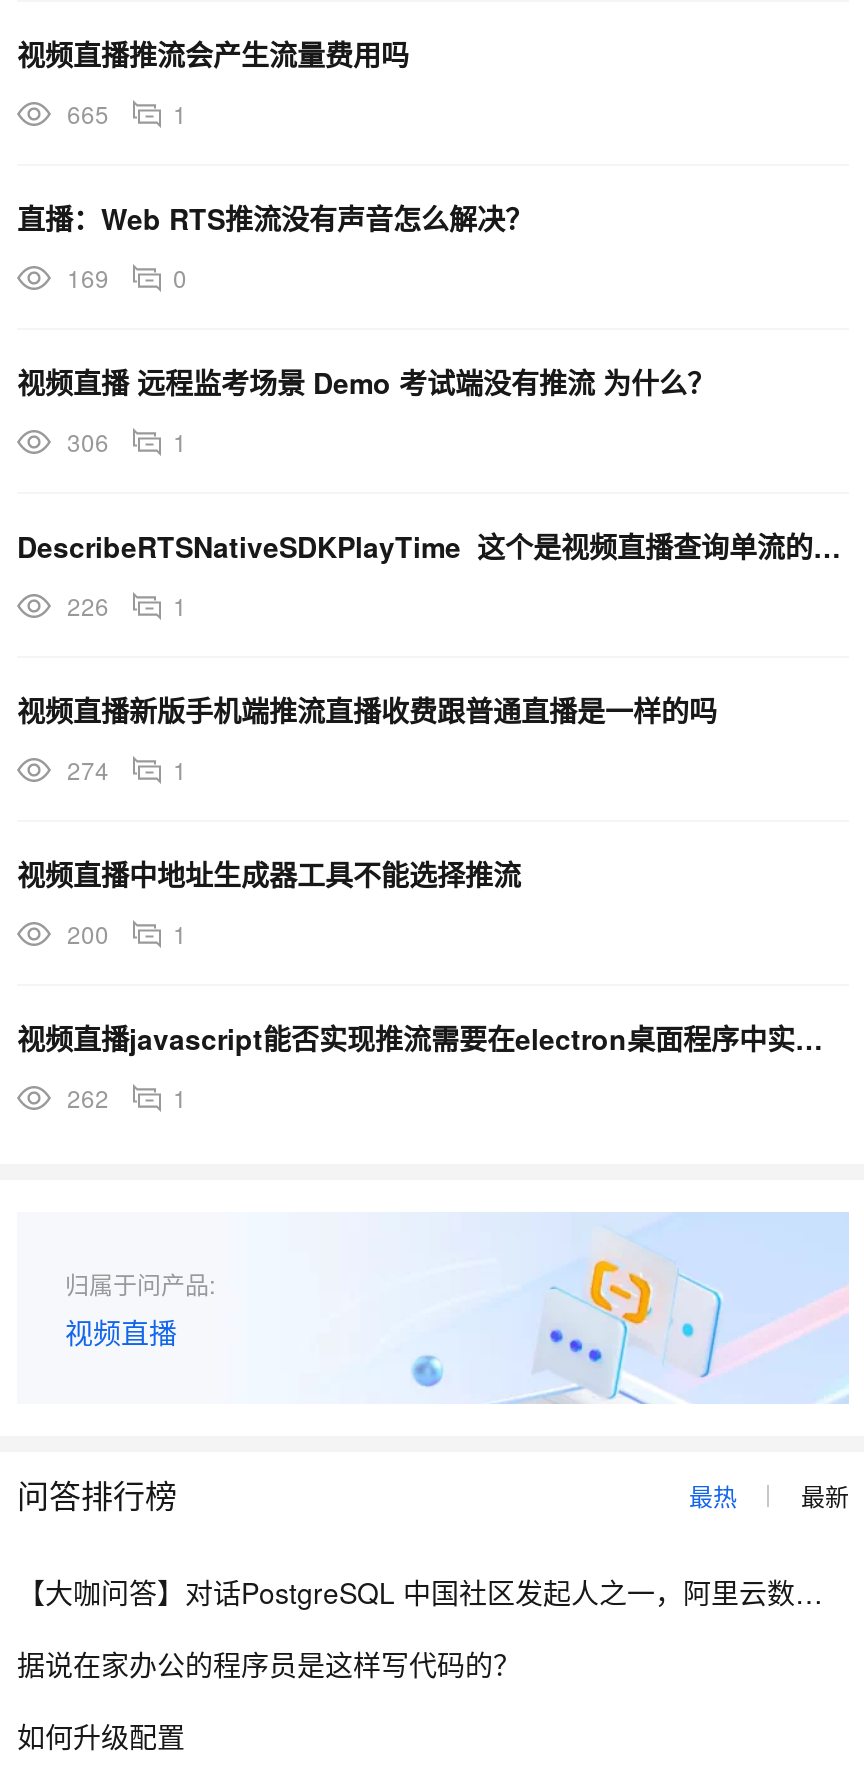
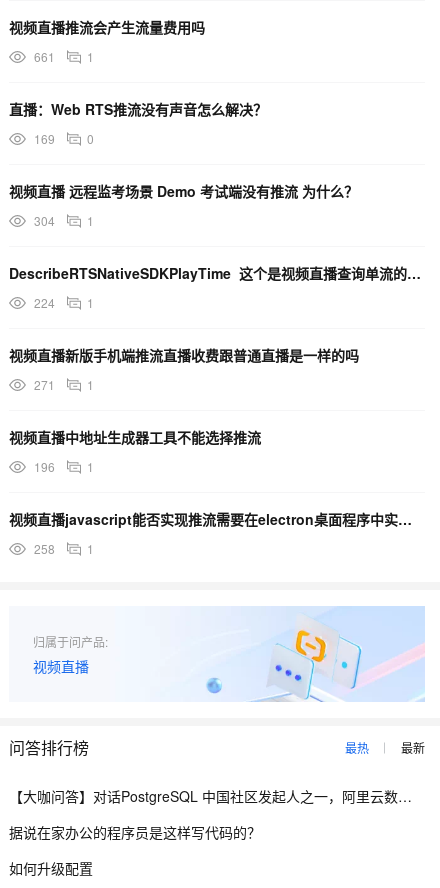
- 665 1
+ 661 1

- 306 1
+ 304 1

- 226 1
+ 224 1

- 274 1
+ 271 1

- 200 1
+ 196 1

- 262 1
+ 258 1
